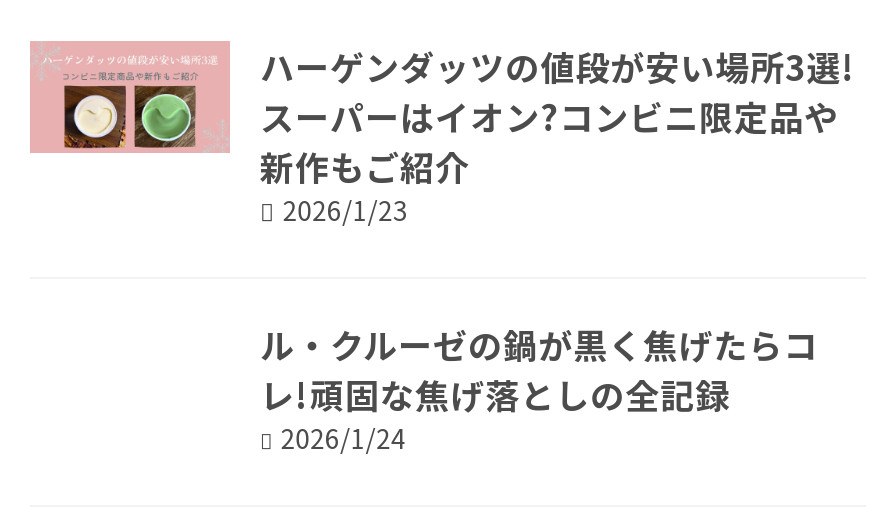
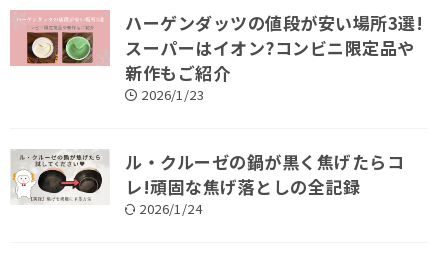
+ [image]
